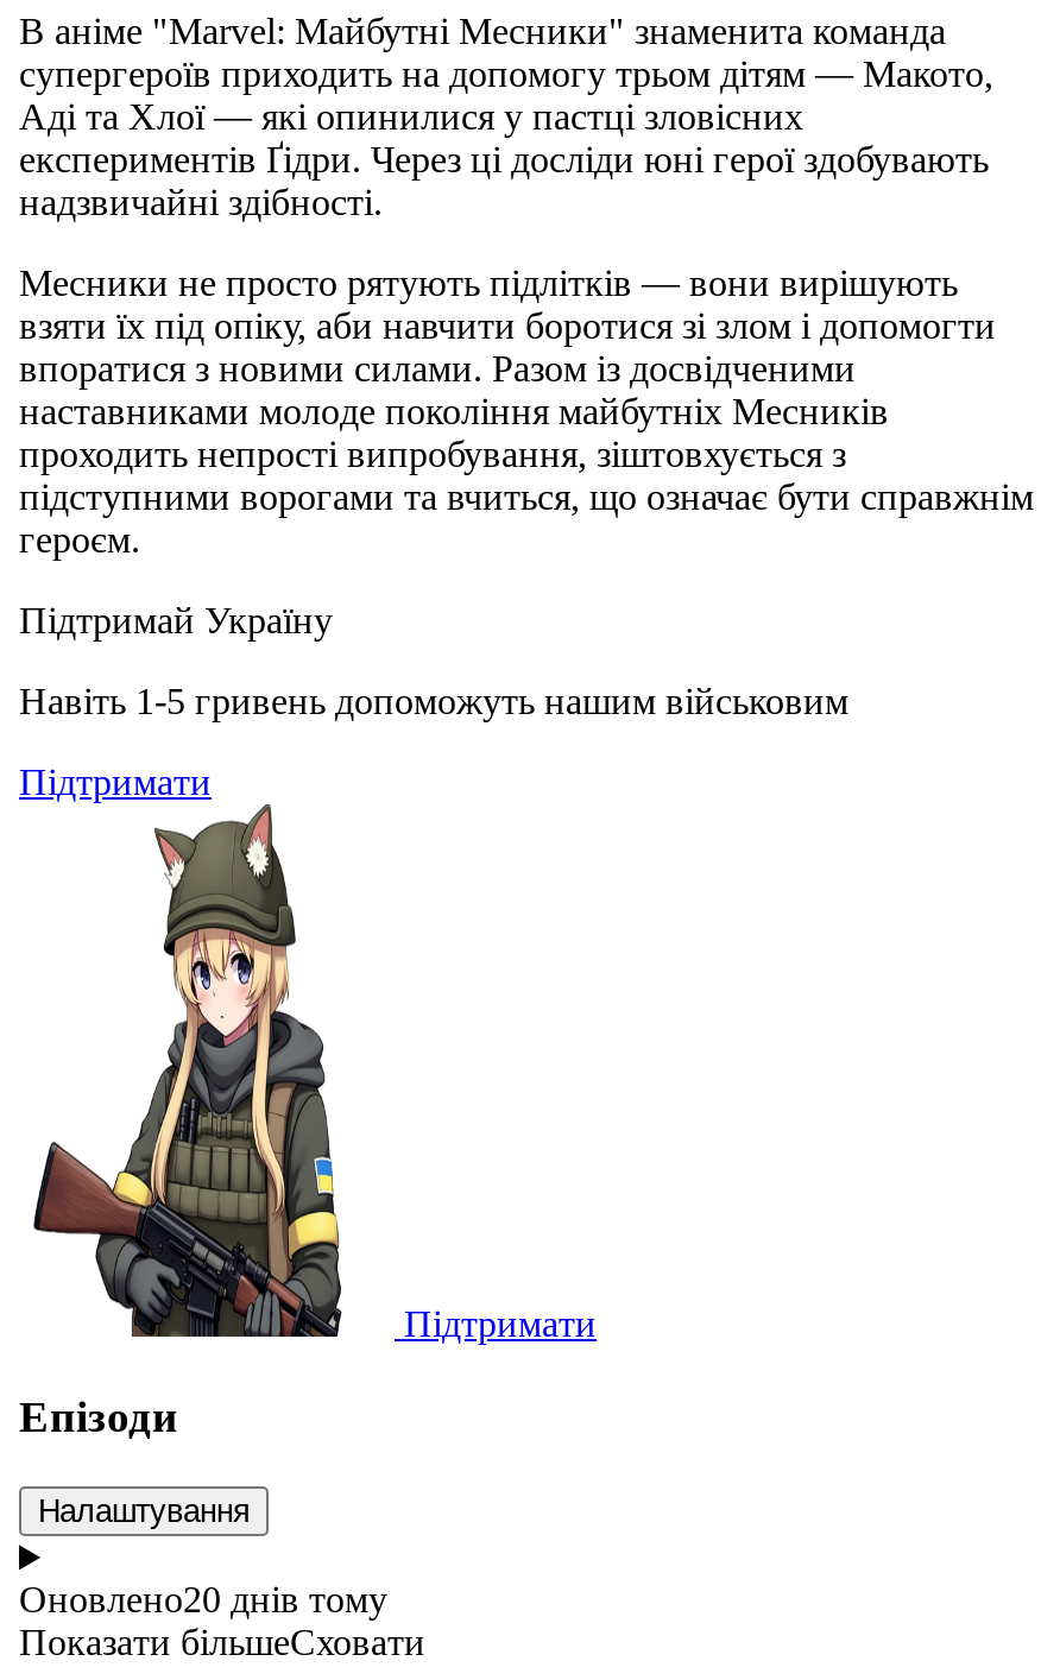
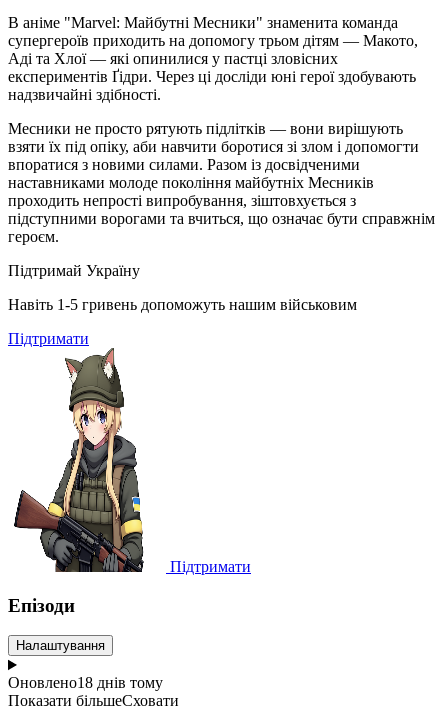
- Оновлено20 днів тому
+ Оновлено18 днів тому
